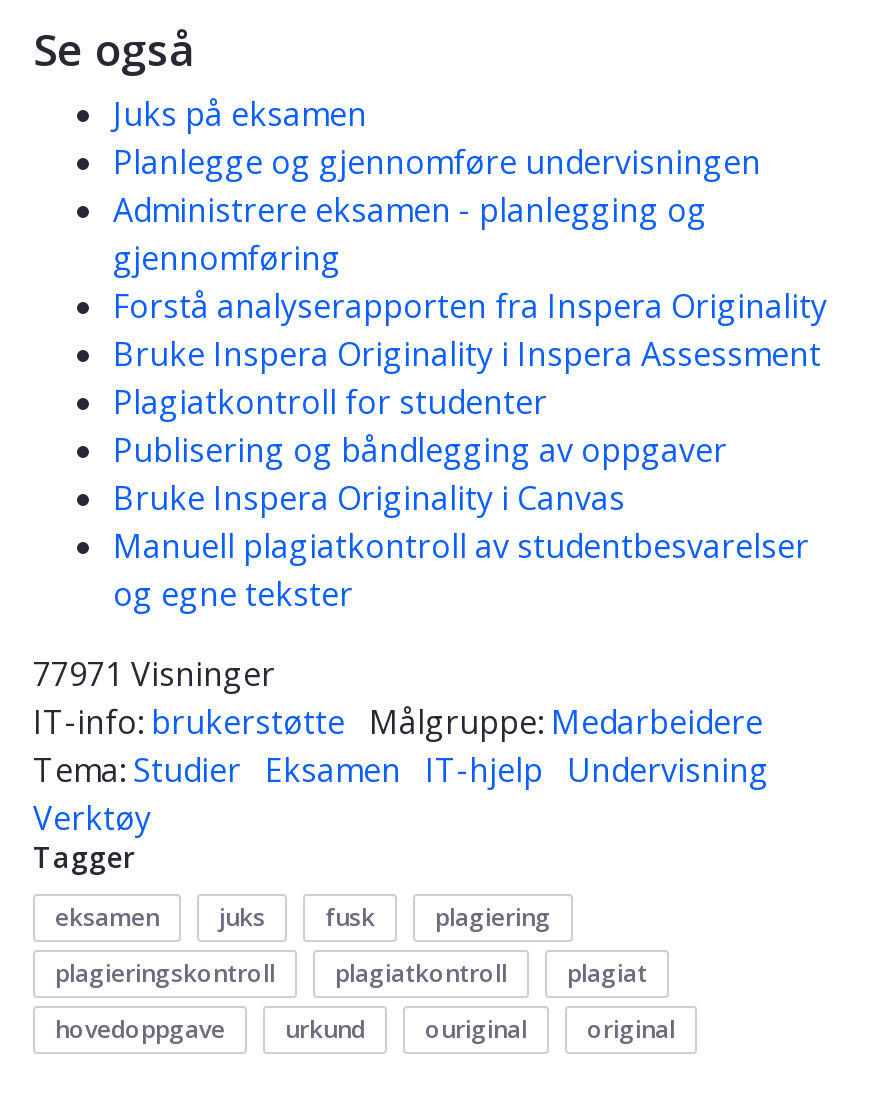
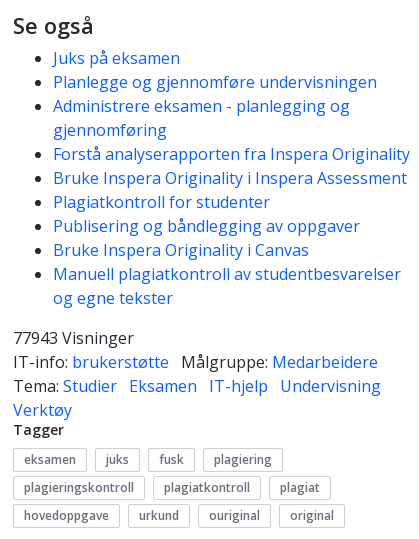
- 77971 Visninger
+ 77943 Visninger
